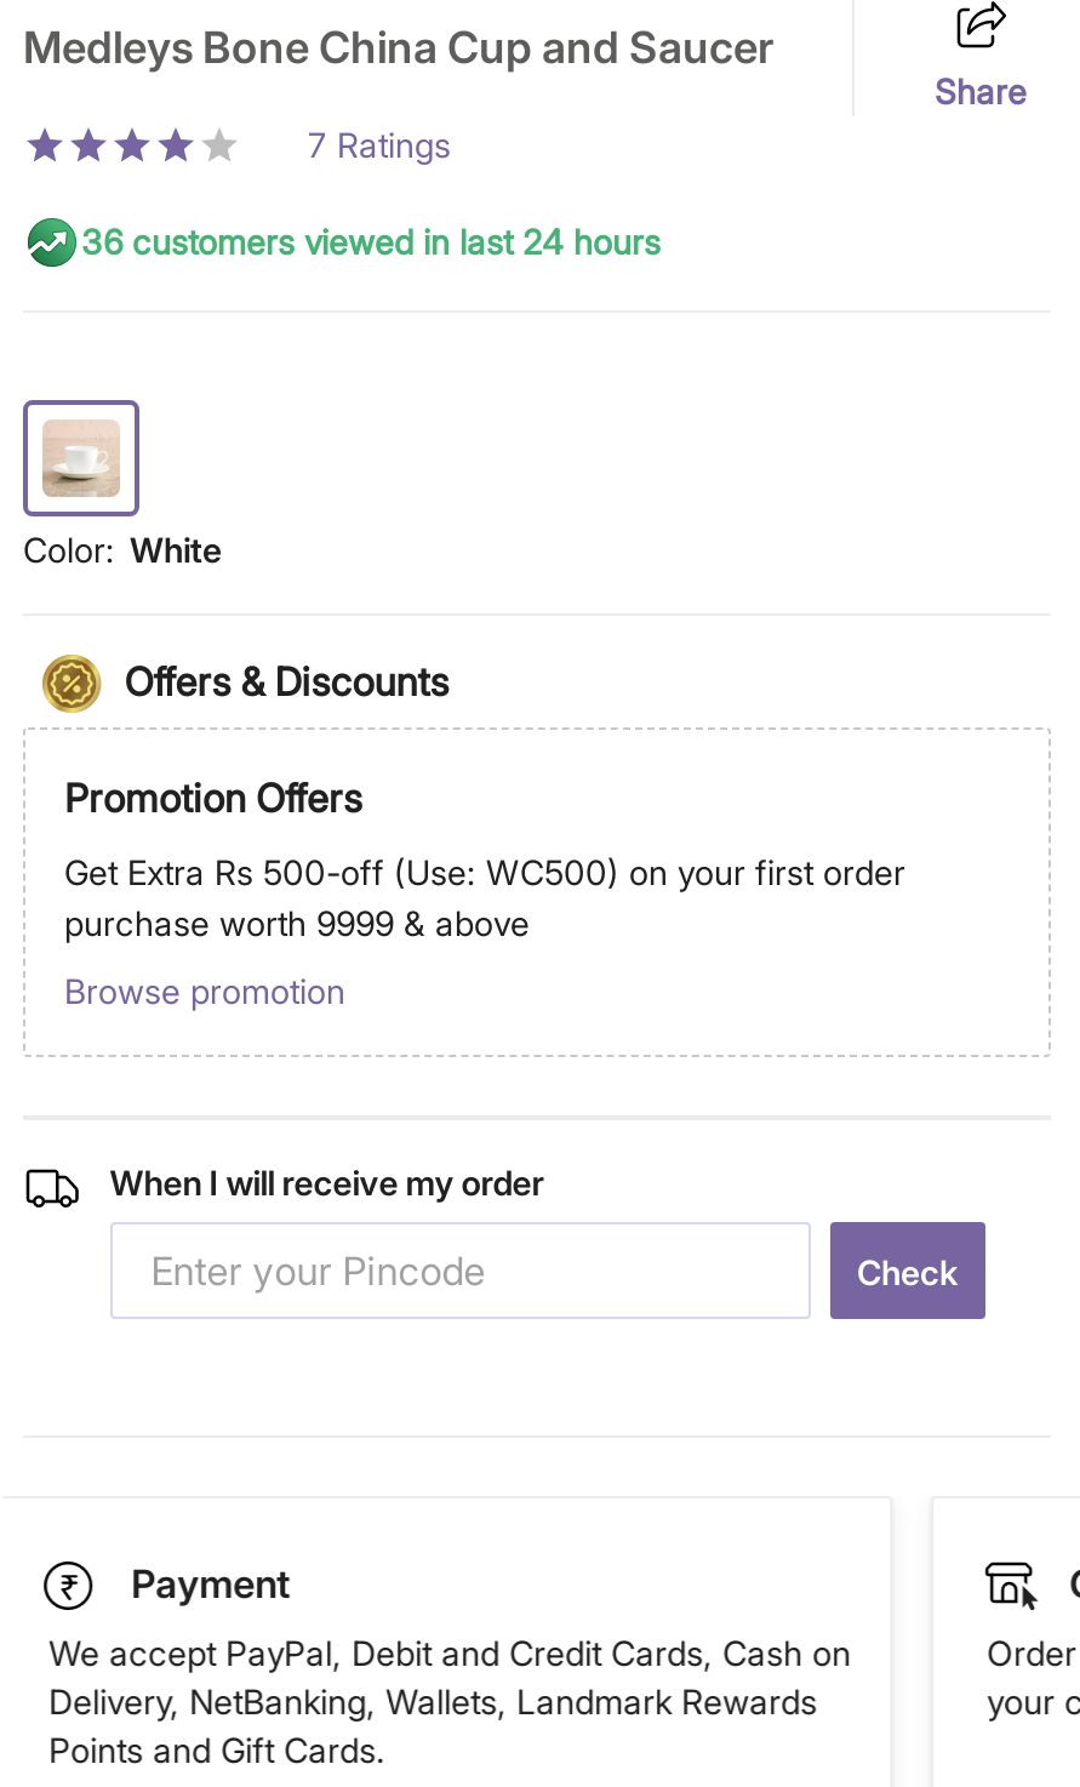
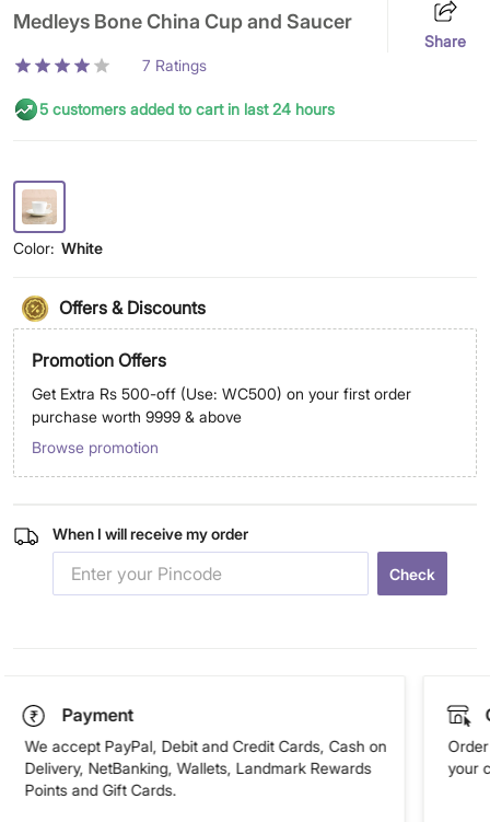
- 36 customers viewed in last 24 hours
+ 5 customers added to cart in last 24 hours
